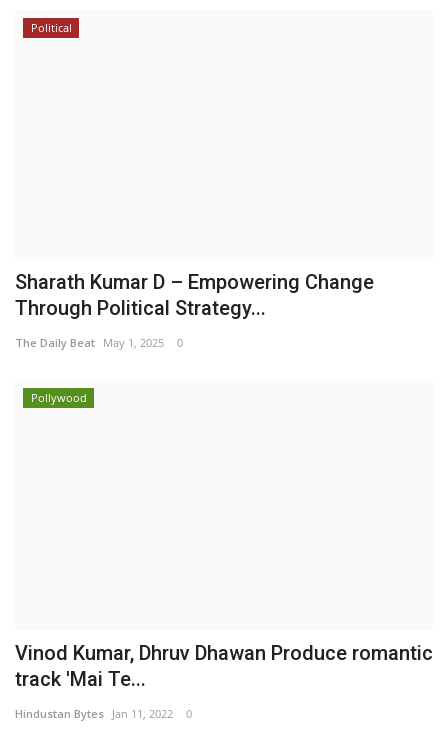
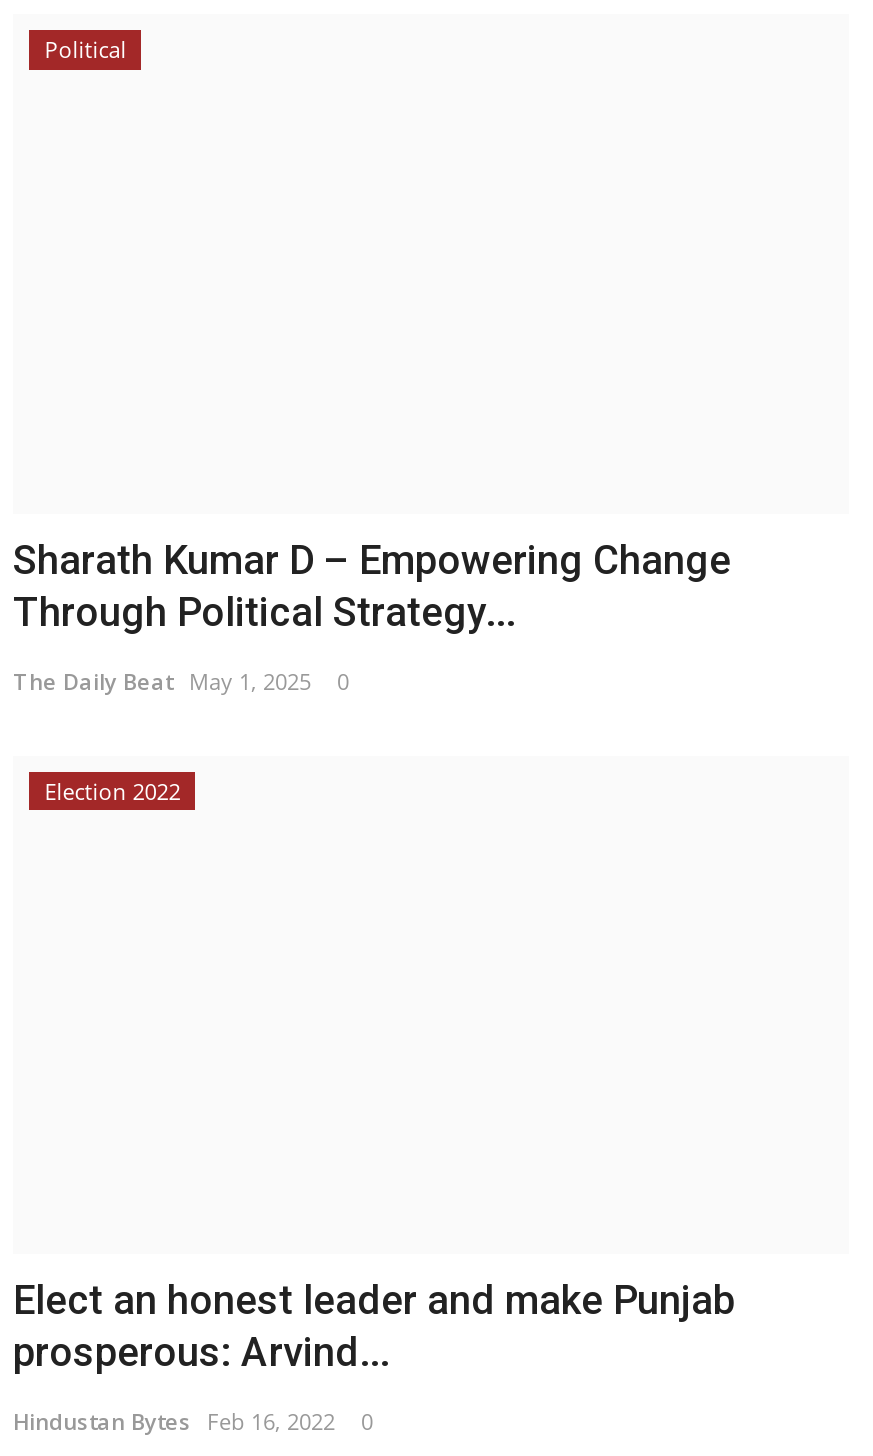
- Pollywood
+ Election 2022

- Vinod Kumar, Dhruv Dhawan Produce romantic
- track 'Mai Te...
+ Elect an honest leader and make Punjab
+ prosperous: Arvind...

- Hindustan Bytes Jan 11, 2022
+ Hindustan Bytes Feb 16, 2022
